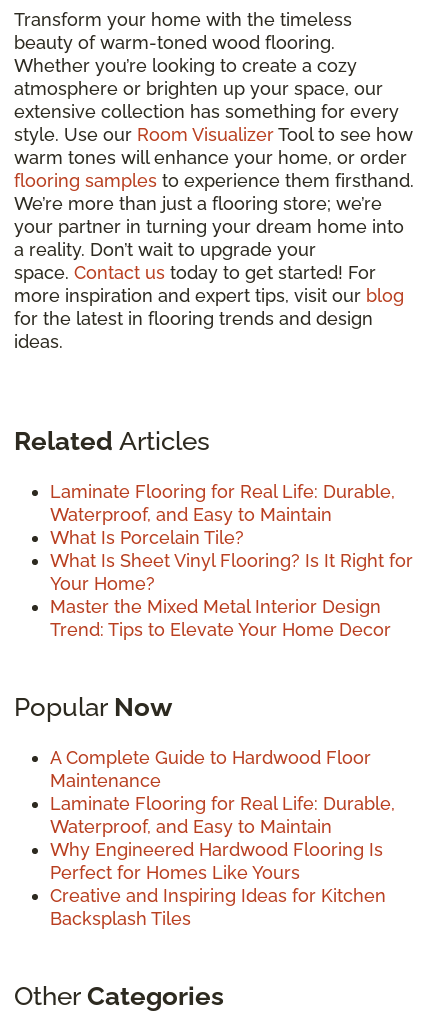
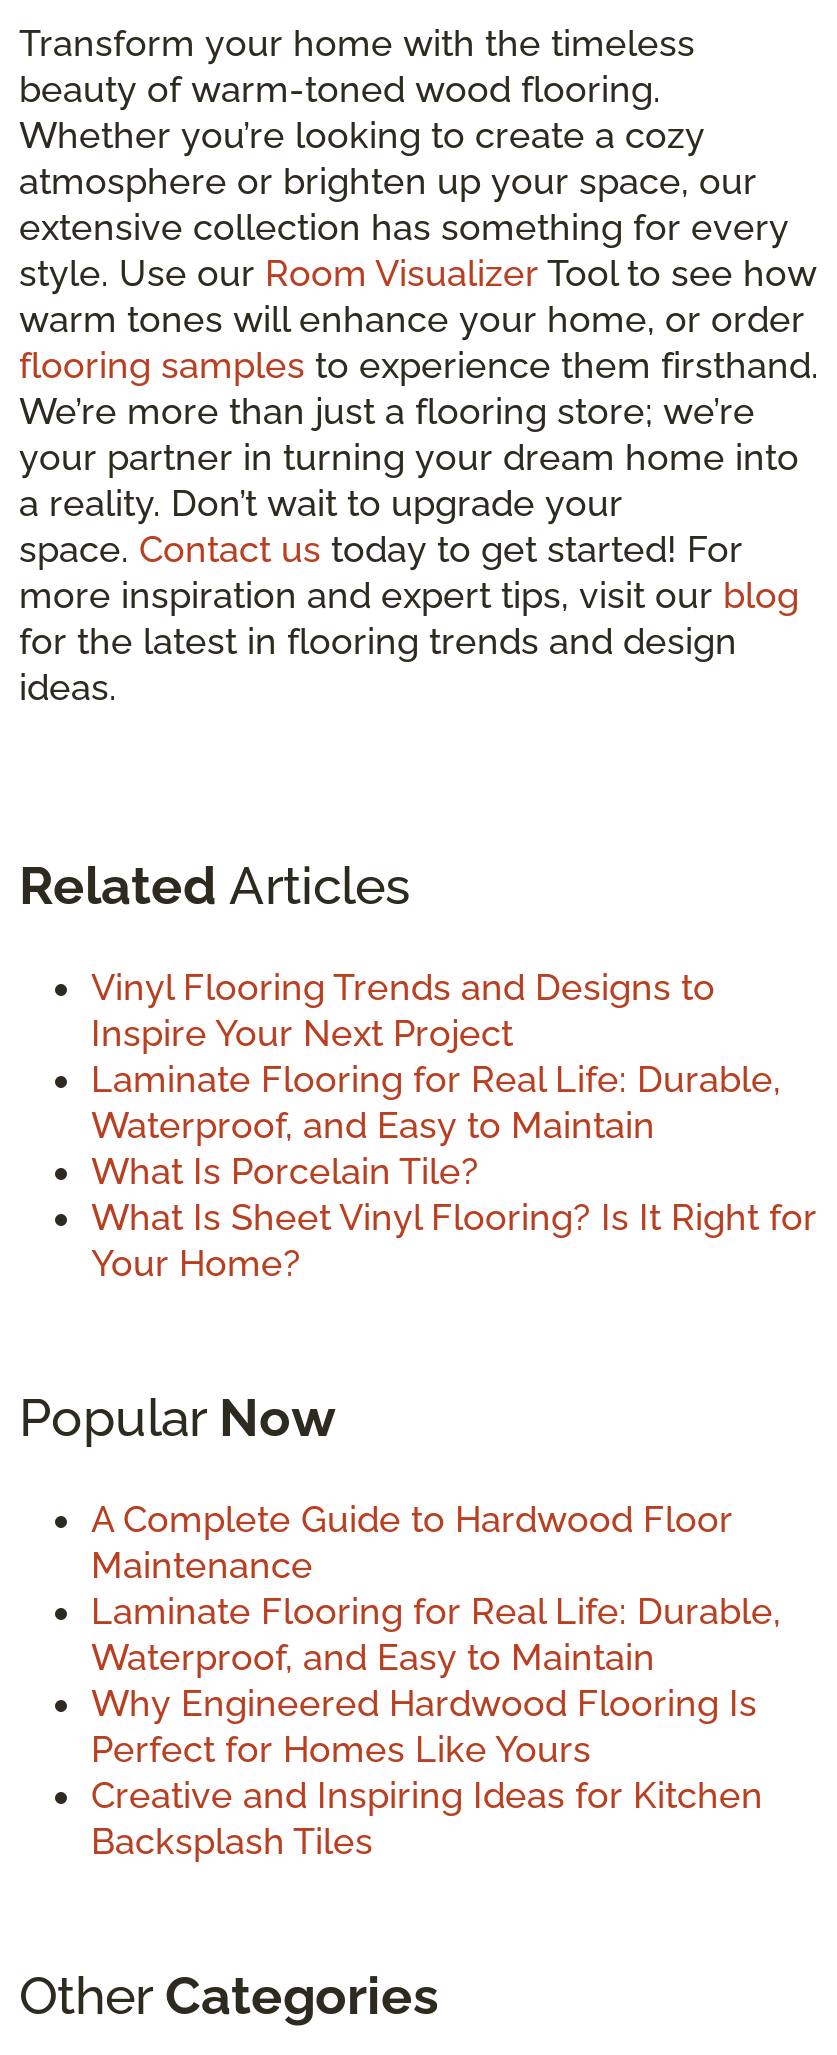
+ Vinyl Flooring Trends and Designs to
+ Inspire Your Next Project

moved down: Laminate Flooring for Real Life: Durable, | Waterproof, and Easy to Maintain | What Is Porcelain Tile? | What Is Sheet Vinyl Flooring? Is It Right for | Your Home?

- Master the Mixed Metal Interior Design
- Trend: Tips to Elevate Your Home Decor
